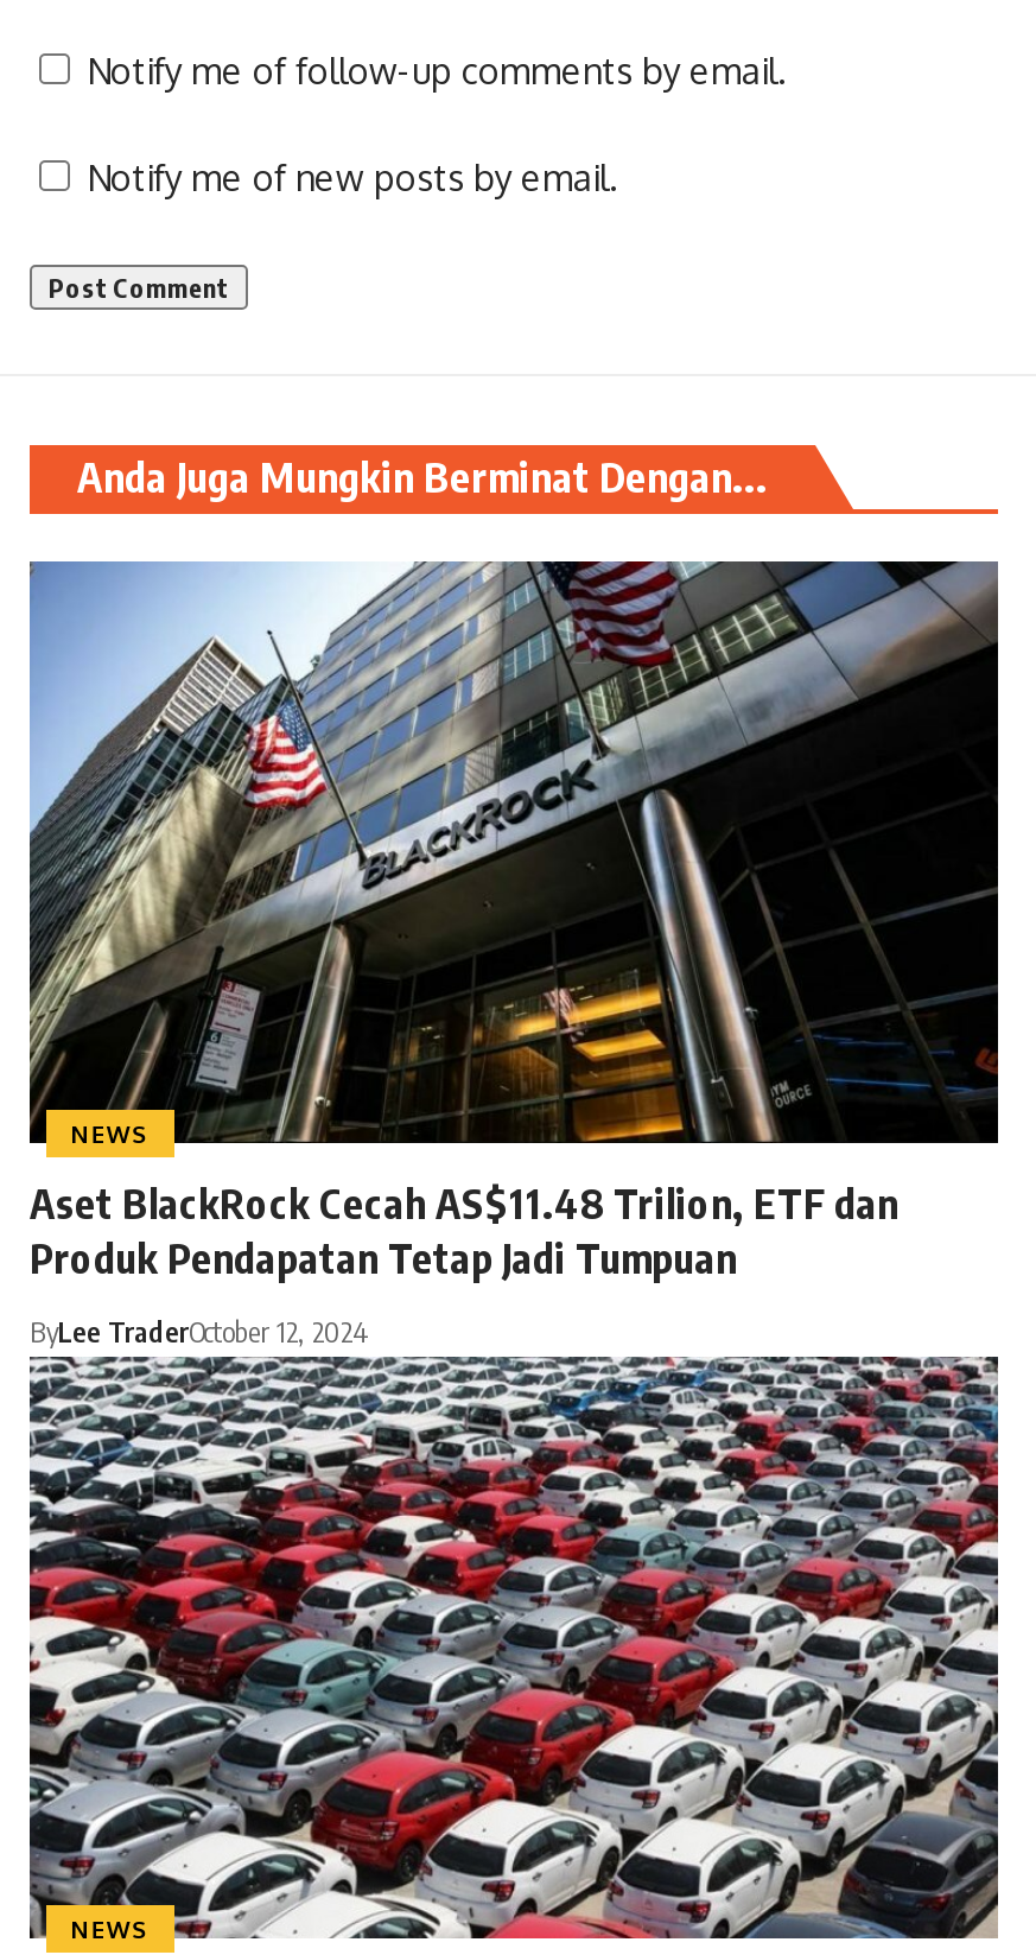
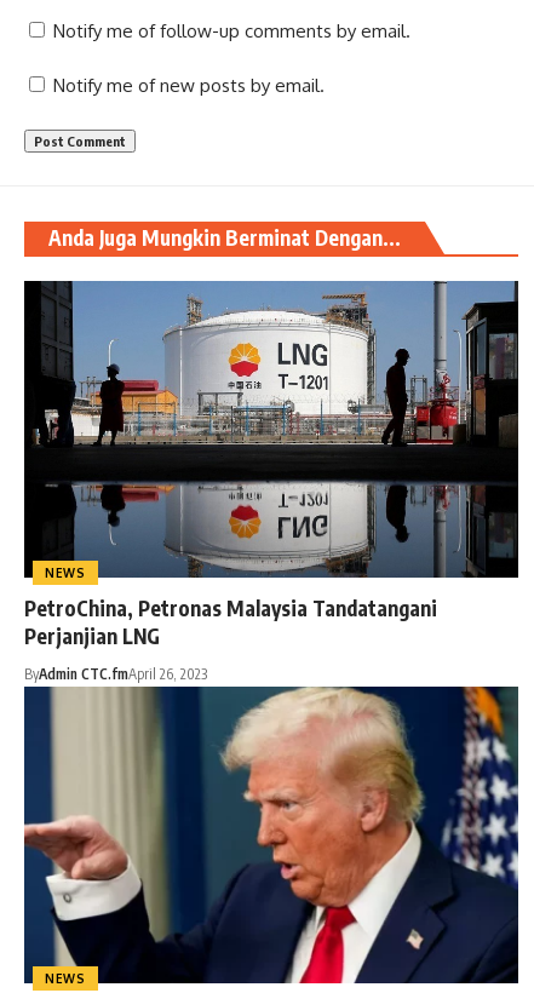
- [image]
- Aset BlackRock Cecah AS$11.48 Trilion, ETF dan
- Produk Pendapatan Tetap Jadi Tumpuan
+ [image]
+ PetroChina, Petronas Malaysia Tandatangani
+ Perjanjian LNG

- ByLee TraderOctober 12, 2024
+ ByAdmin CTC.fmApril 26, 2023

- [image]
+ [image]
